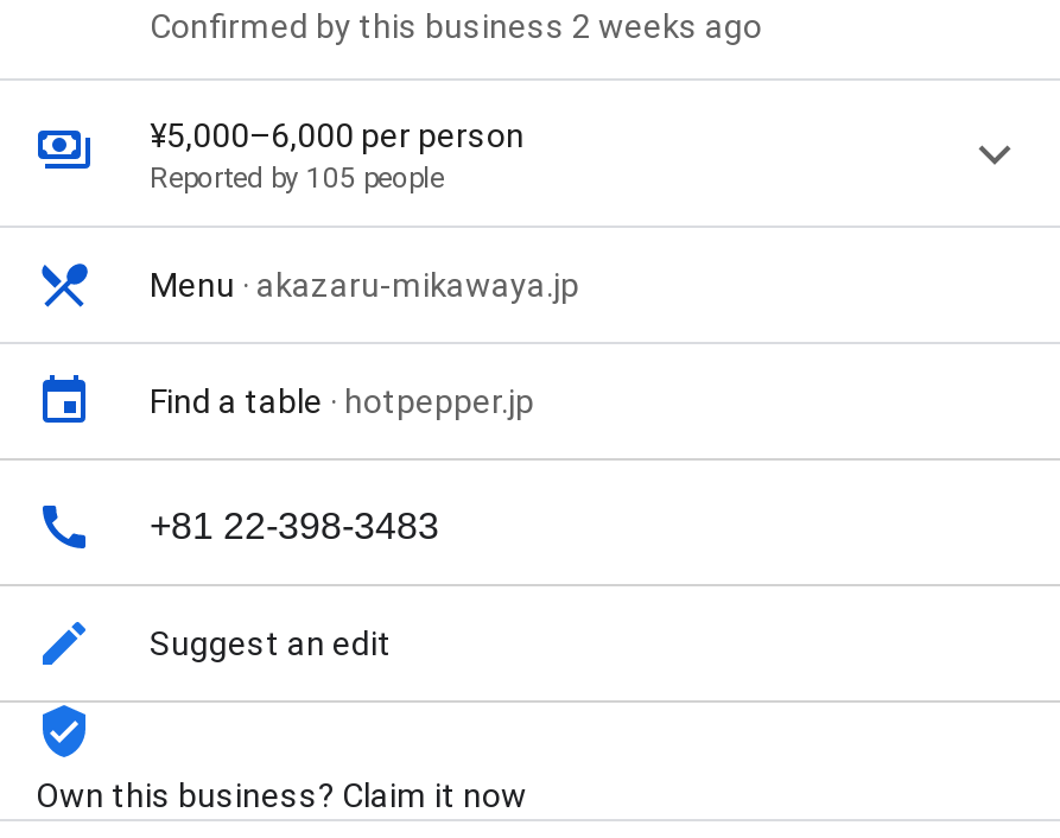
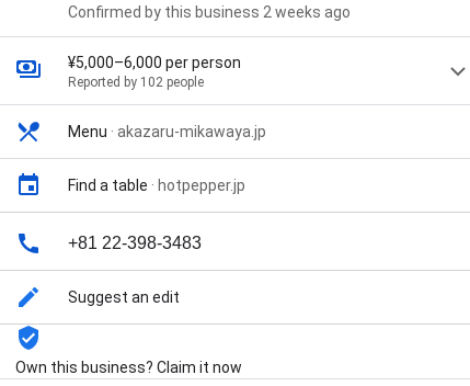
- Reported by 105 people
+ Reported by 102 people
